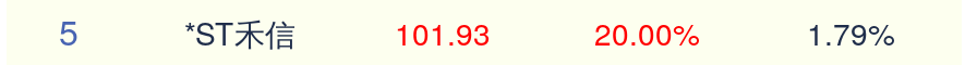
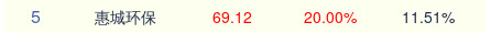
- *ST禾信
- 101.93
+ 惠城环保
+ 69.12

- 1.79%
+ 11.51%
